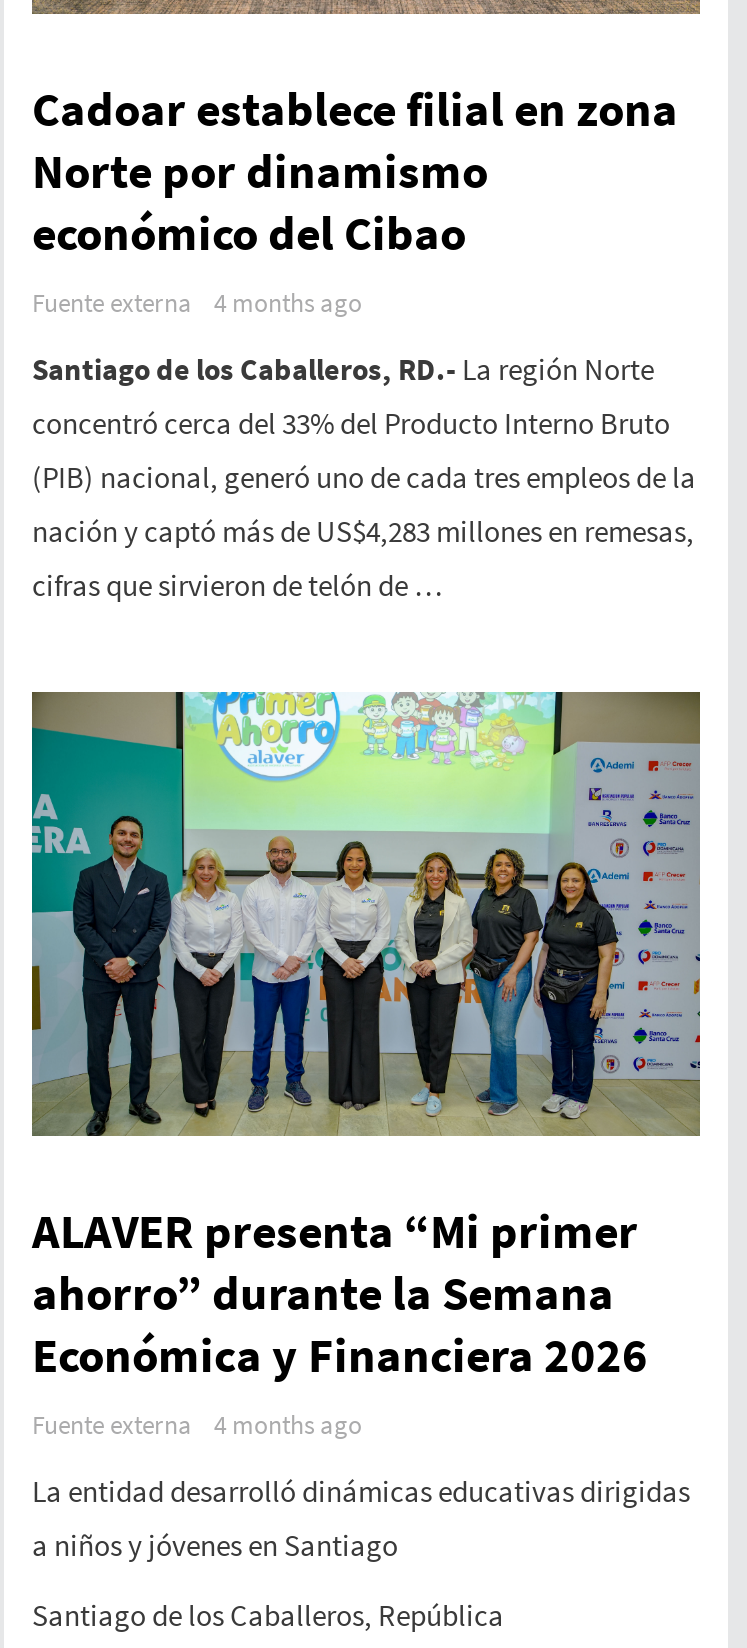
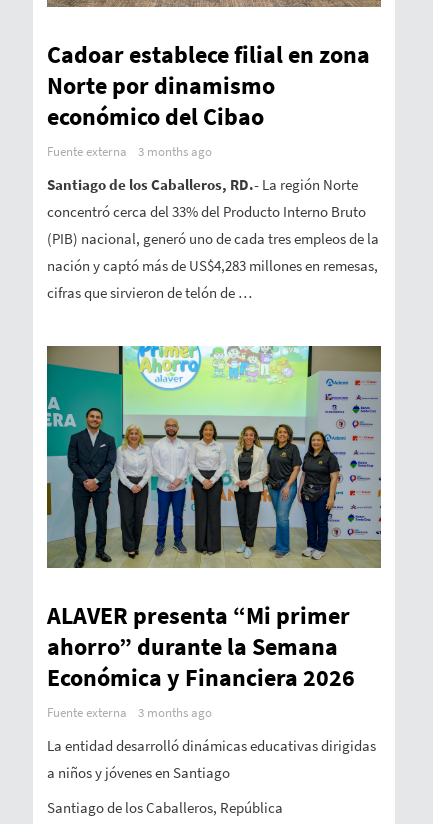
- Fuente externa 4 months ago
+ Fuente externa 3 months ago

- Fuente externa 4 months ago
+ Fuente externa 3 months ago
